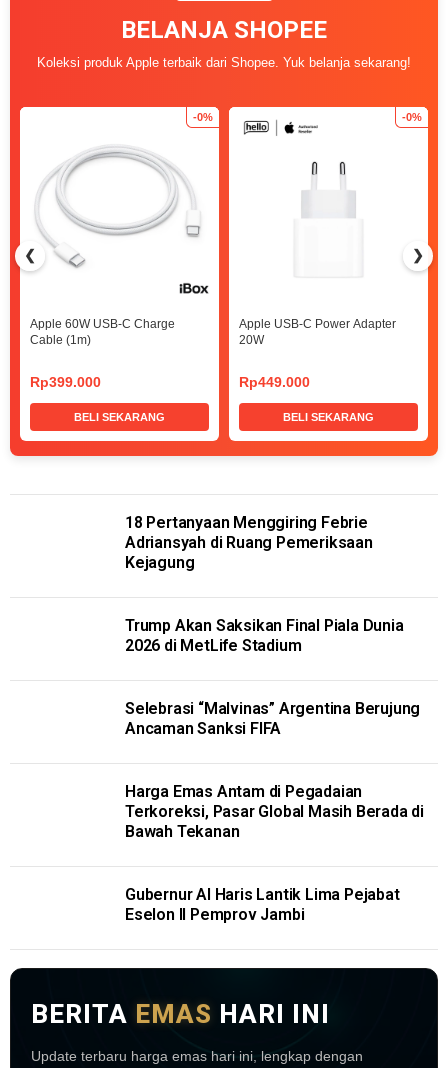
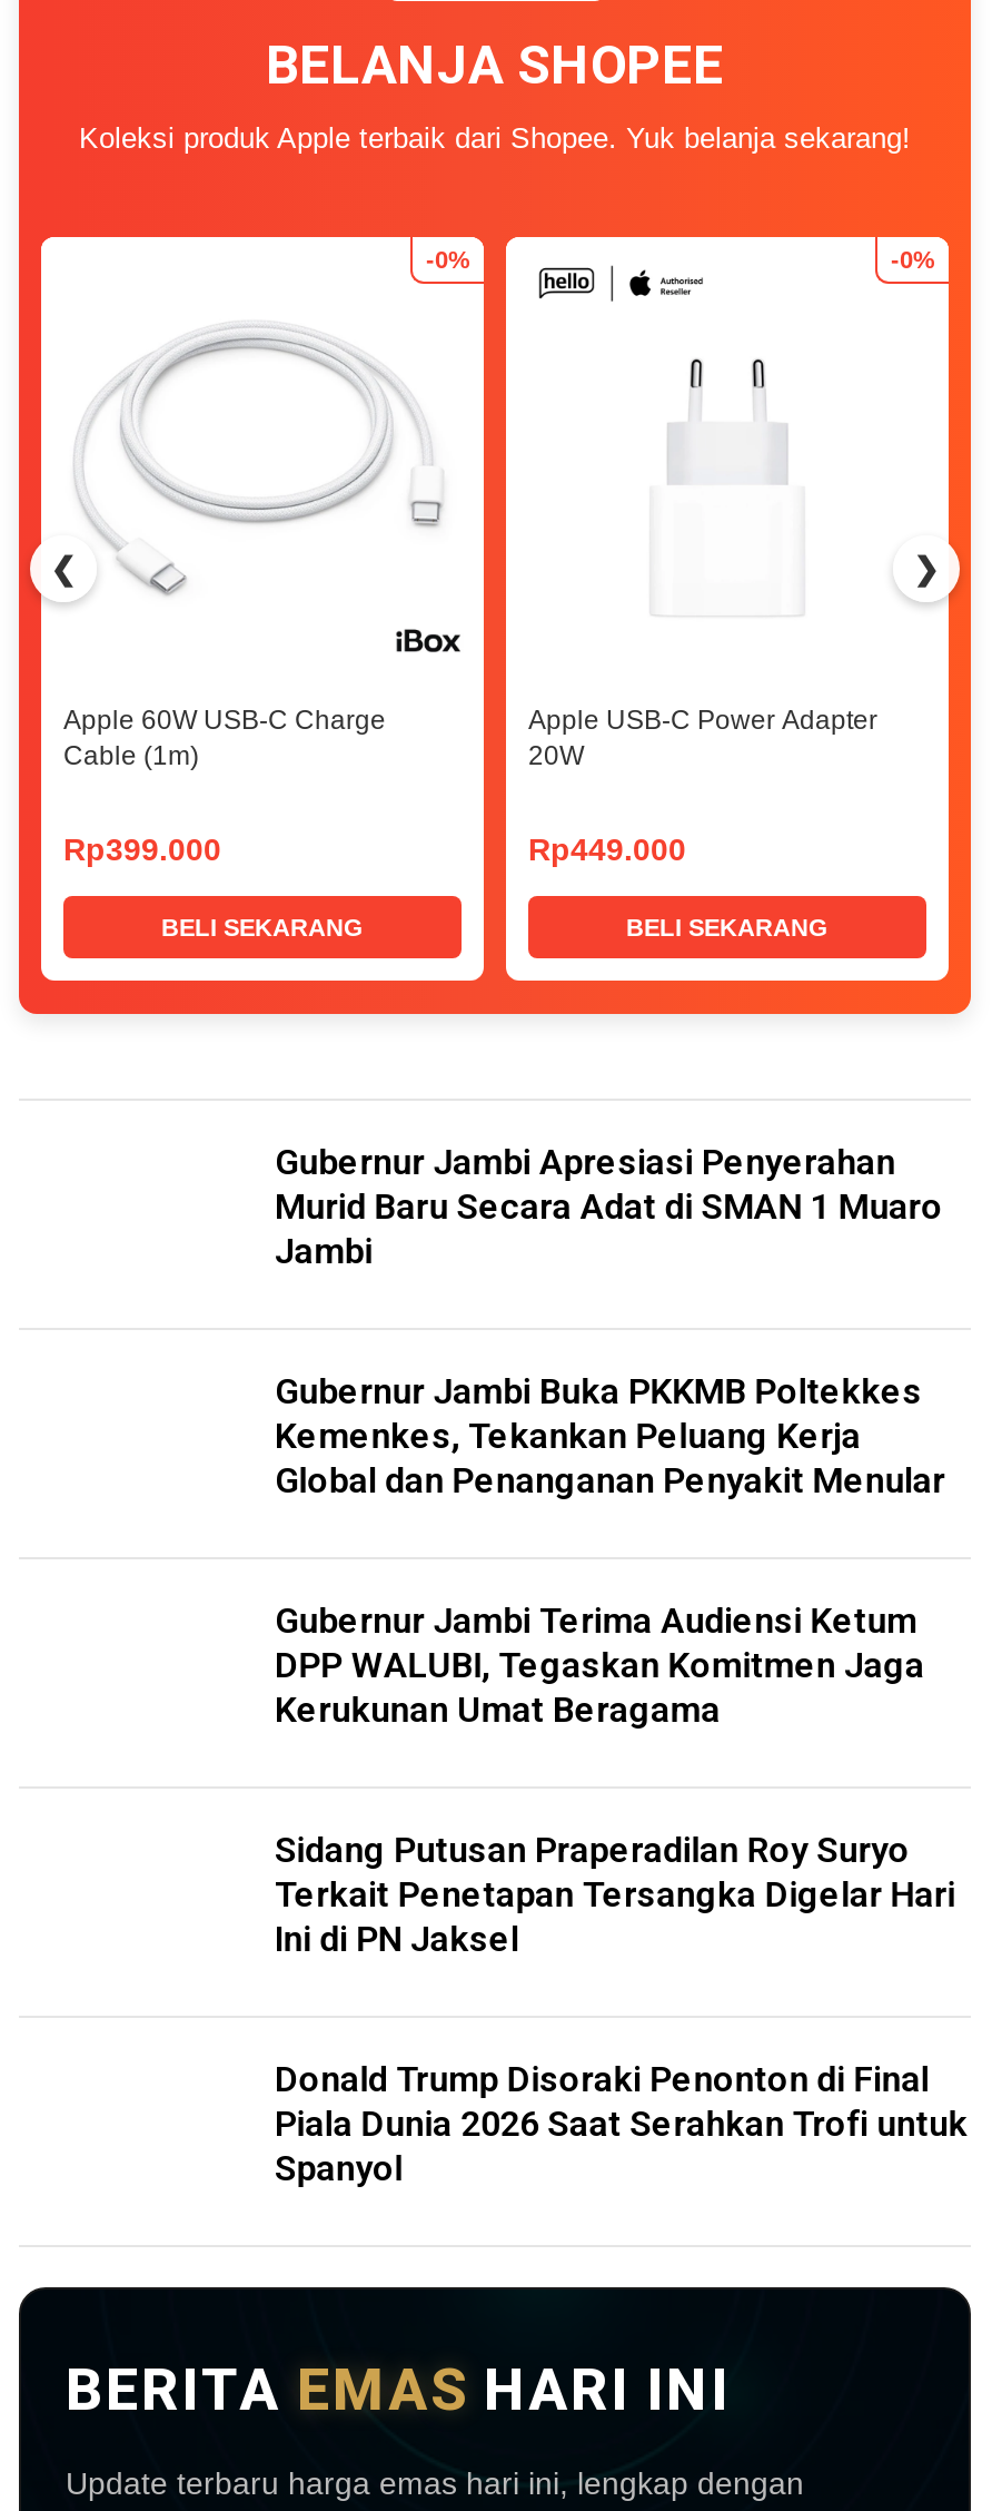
- 18 Pertanyaan Menggiring Febrie
- Adriansyah di Ruang Pemeriksaan
- Kejagung
+ Gubernur Jambi Apresiasi Penyerahan
+ Murid Baru Secara Adat di SMAN 1 Muaro
+ Jambi

- Trump Akan Saksikan Final Piala Dunia
- 2026 di MetLife Stadium
+ Gubernur Jambi Buka PKKMB Poltekkes
+ Kemenkes, Tekankan Peluang Kerja
+ Global dan Penanganan Penyakit Menular

- Selebrasi “Malvinas” Argentina Berujung
- Ancaman Sanksi FIFA
+ Gubernur Jambi Terima Audiensi Ketum
+ DPP WALUBI, Tegaskan Komitmen Jaga
+ Kerukunan Umat Beragama

- Harga Emas Antam di Pegadaian
- Terkoreksi, Pasar Global Masih Berada di
- Bawah Tekanan
+ Sidang Putusan Praperadilan Roy Suryo
+ Terkait Penetapan Tersangka Digelar Hari
+ Ini di PN Jaksel

- Gubernur Al Haris Lantik Lima Pejabat
- Eselon II Pemprov Jambi
+ Donald Trump Disoraki Penonton di Final
+ Piala Dunia 2026 Saat Serahkan Trofi untuk
+ Spanyol
